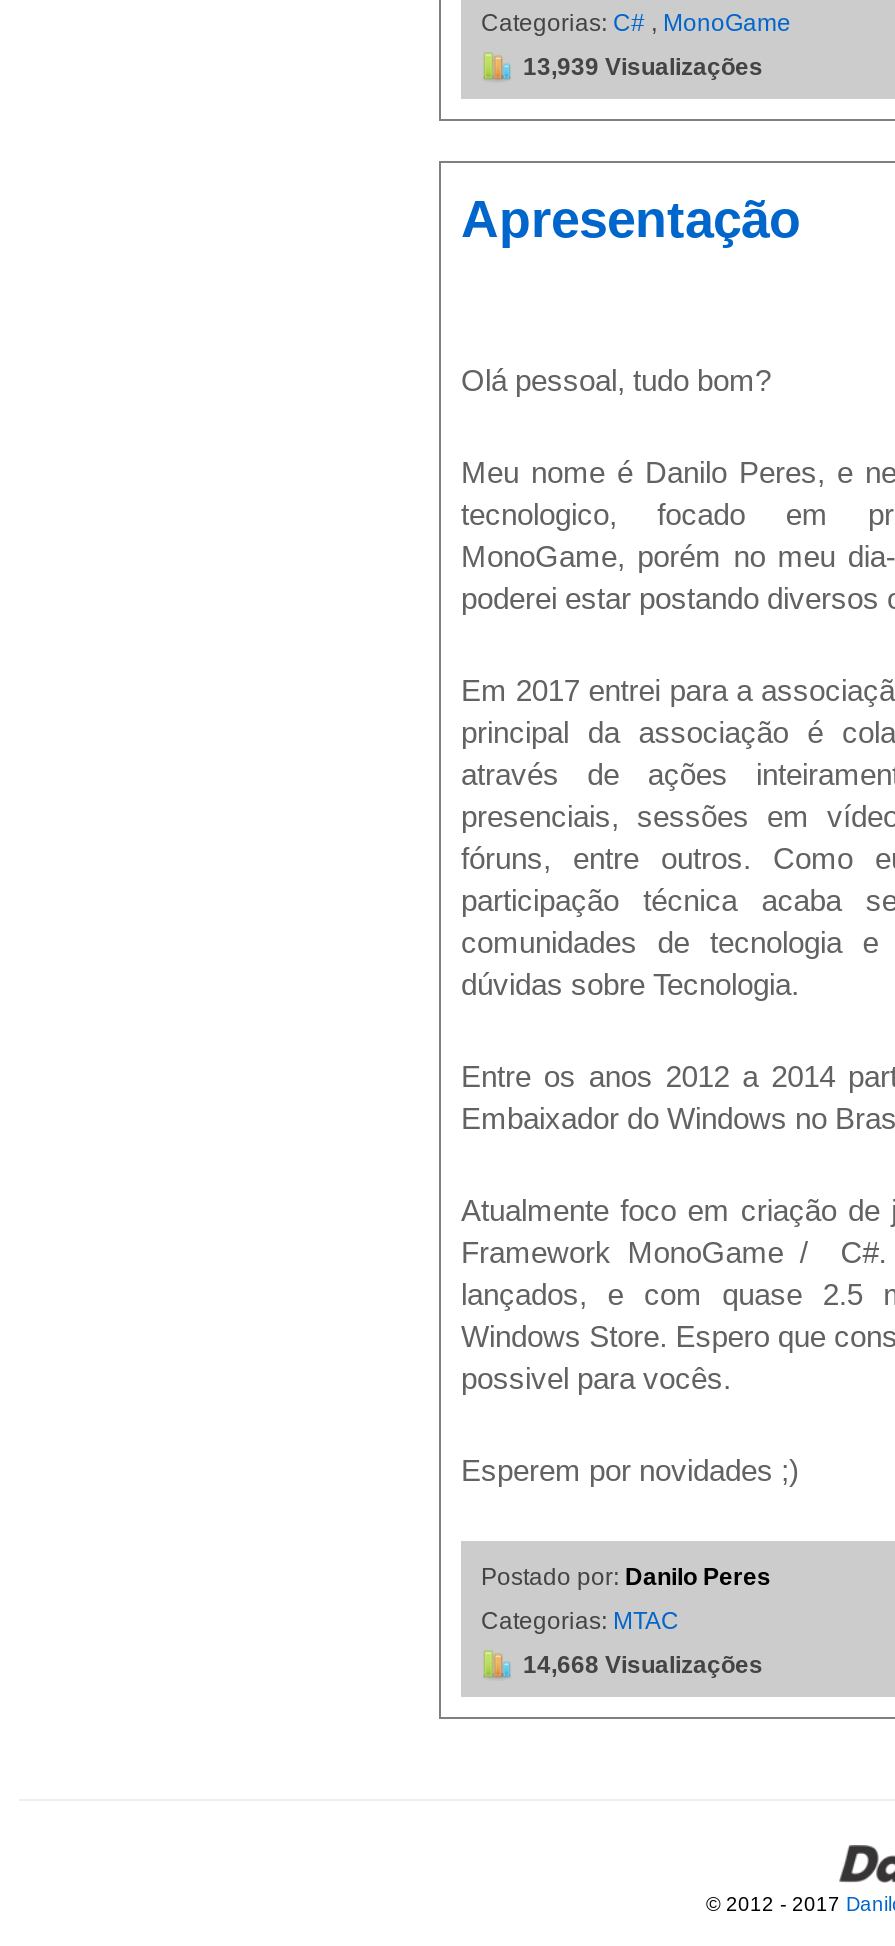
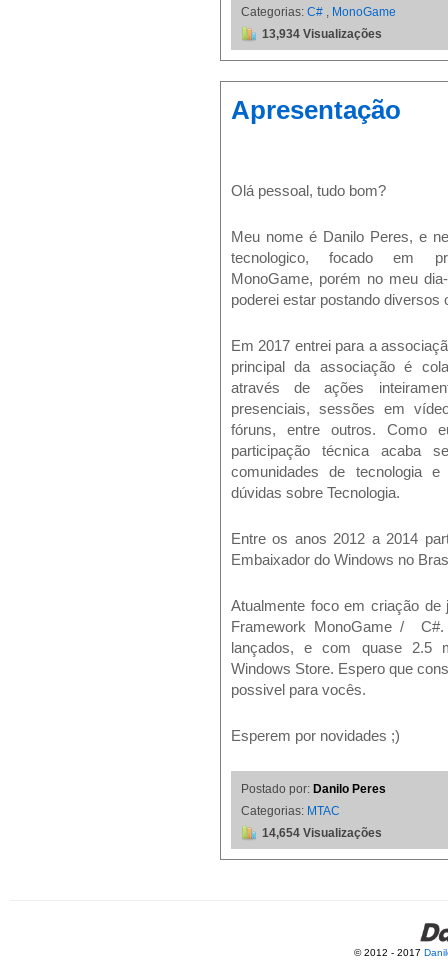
- 13,939 Visualizações
+ 13,934 Visualizações

- 14,668 Visualizações
+ 14,654 Visualizações
